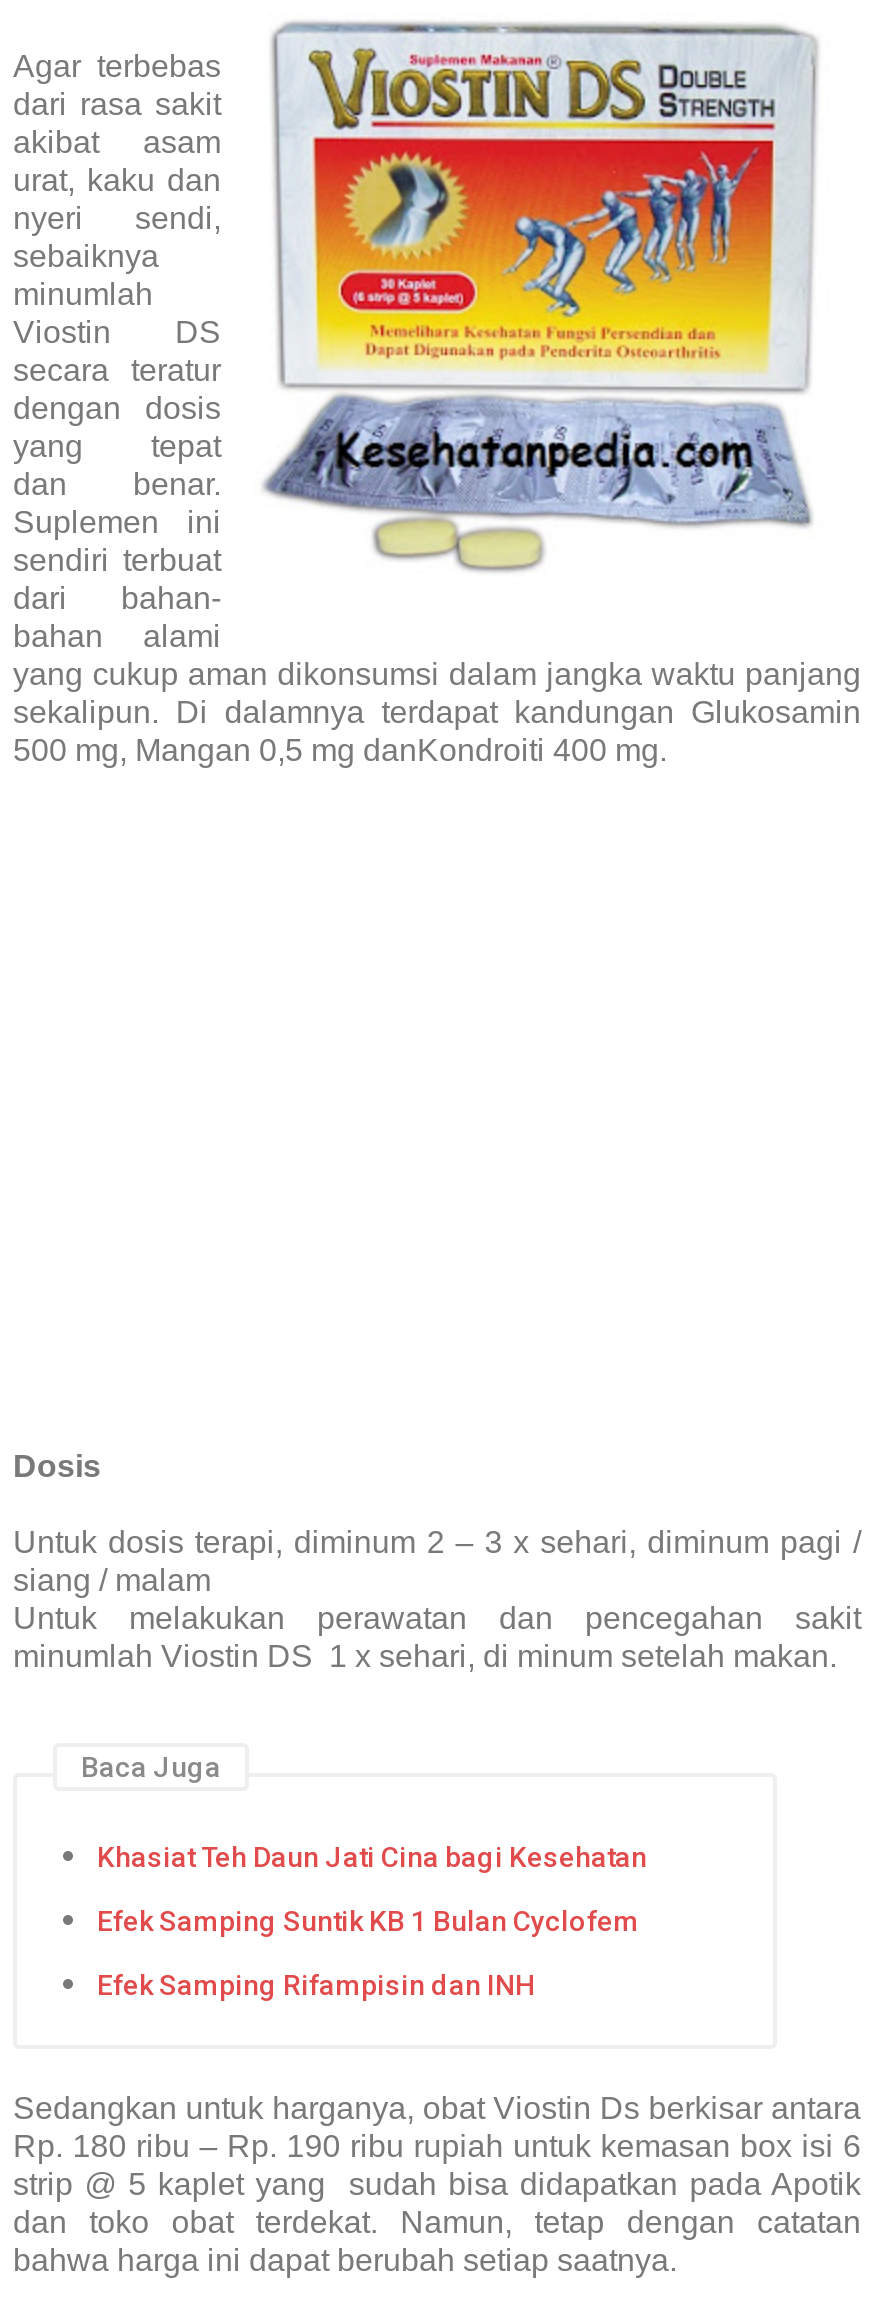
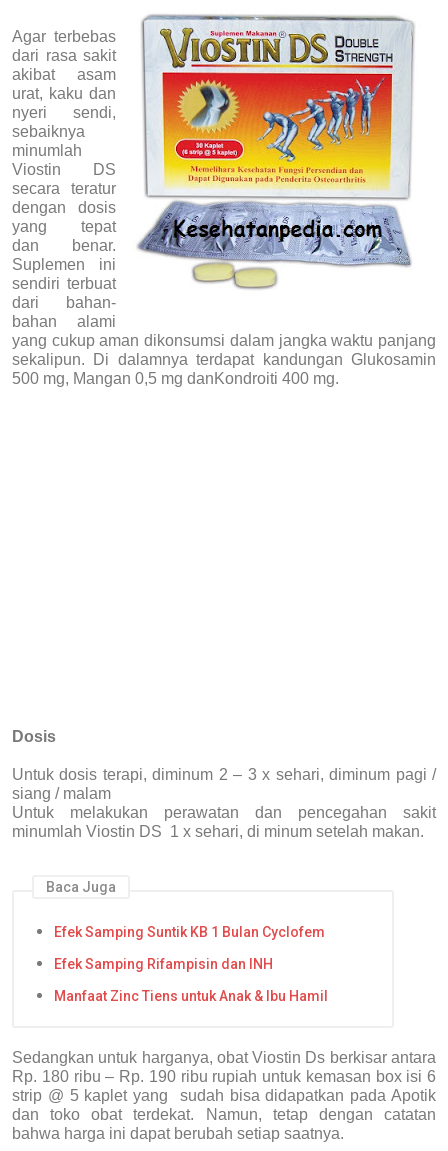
- Khasiat Teh Daun Jati Cina bagi Kesehatan

moved up: Efek Samping Suntik KB 1 Bulan Cyclofem | Efek Samping Rifampisin dan INH

+ Manfaat Zinc Tiens untuk Anak & Ibu Hamil
